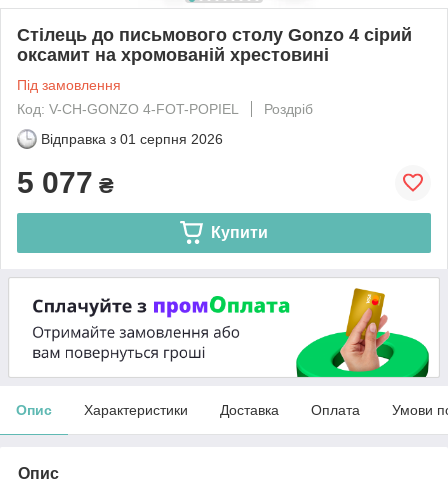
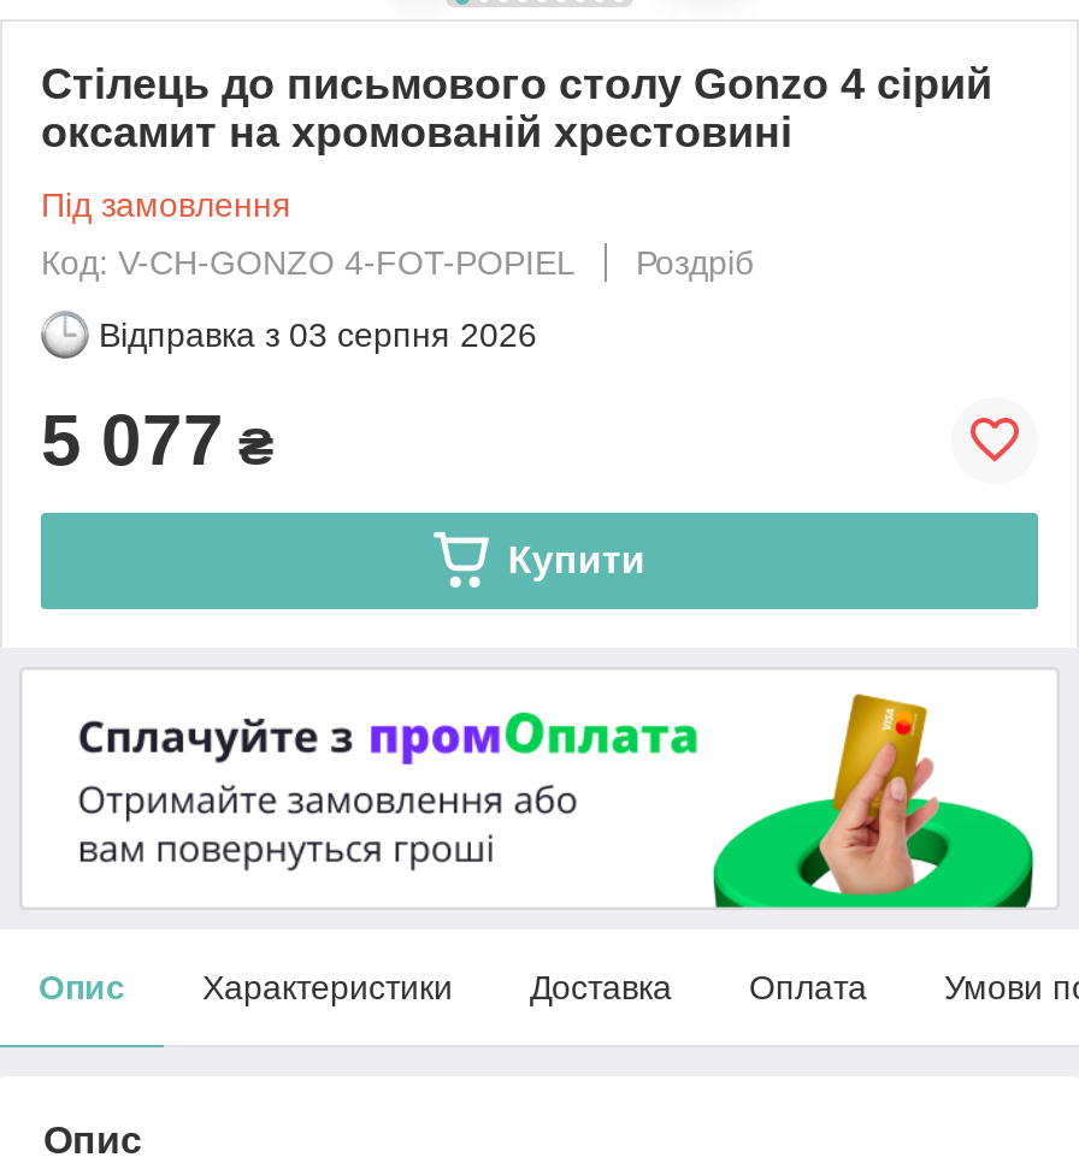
- Відправка з 01 серпня 2026
+ Відправка з 03 серпня 2026
